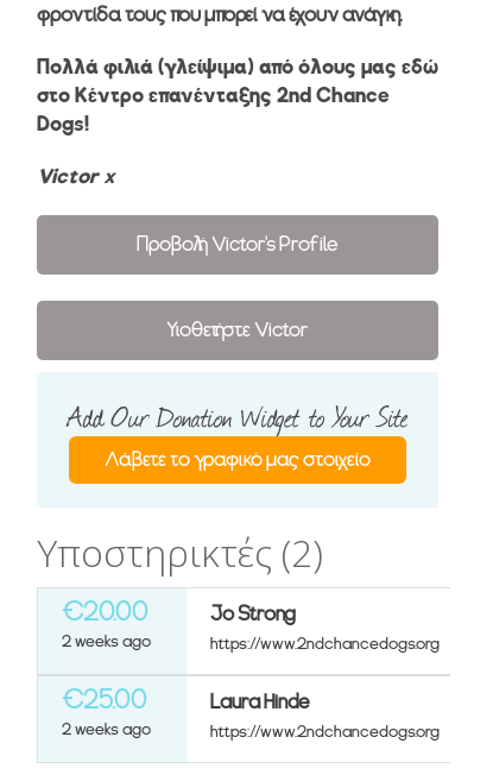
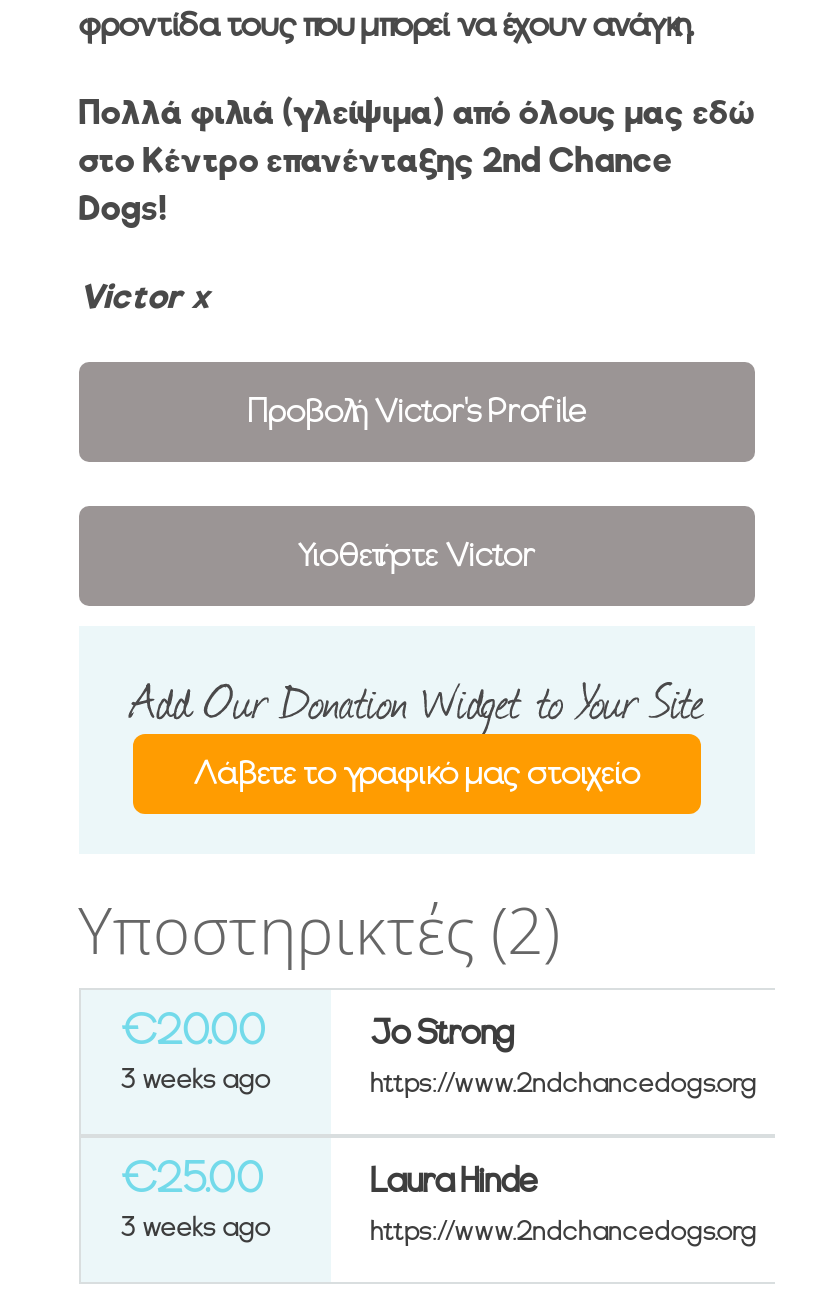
- 2 weeks ago
+ 3 weeks ago

- 2 weeks ago
+ 3 weeks ago
